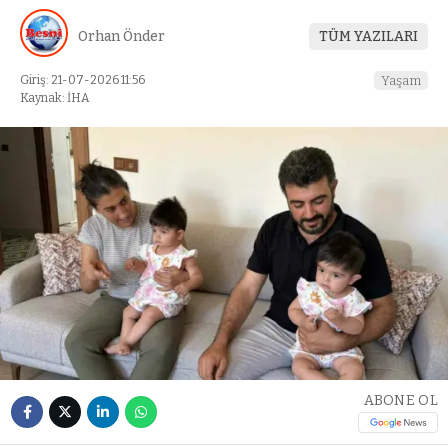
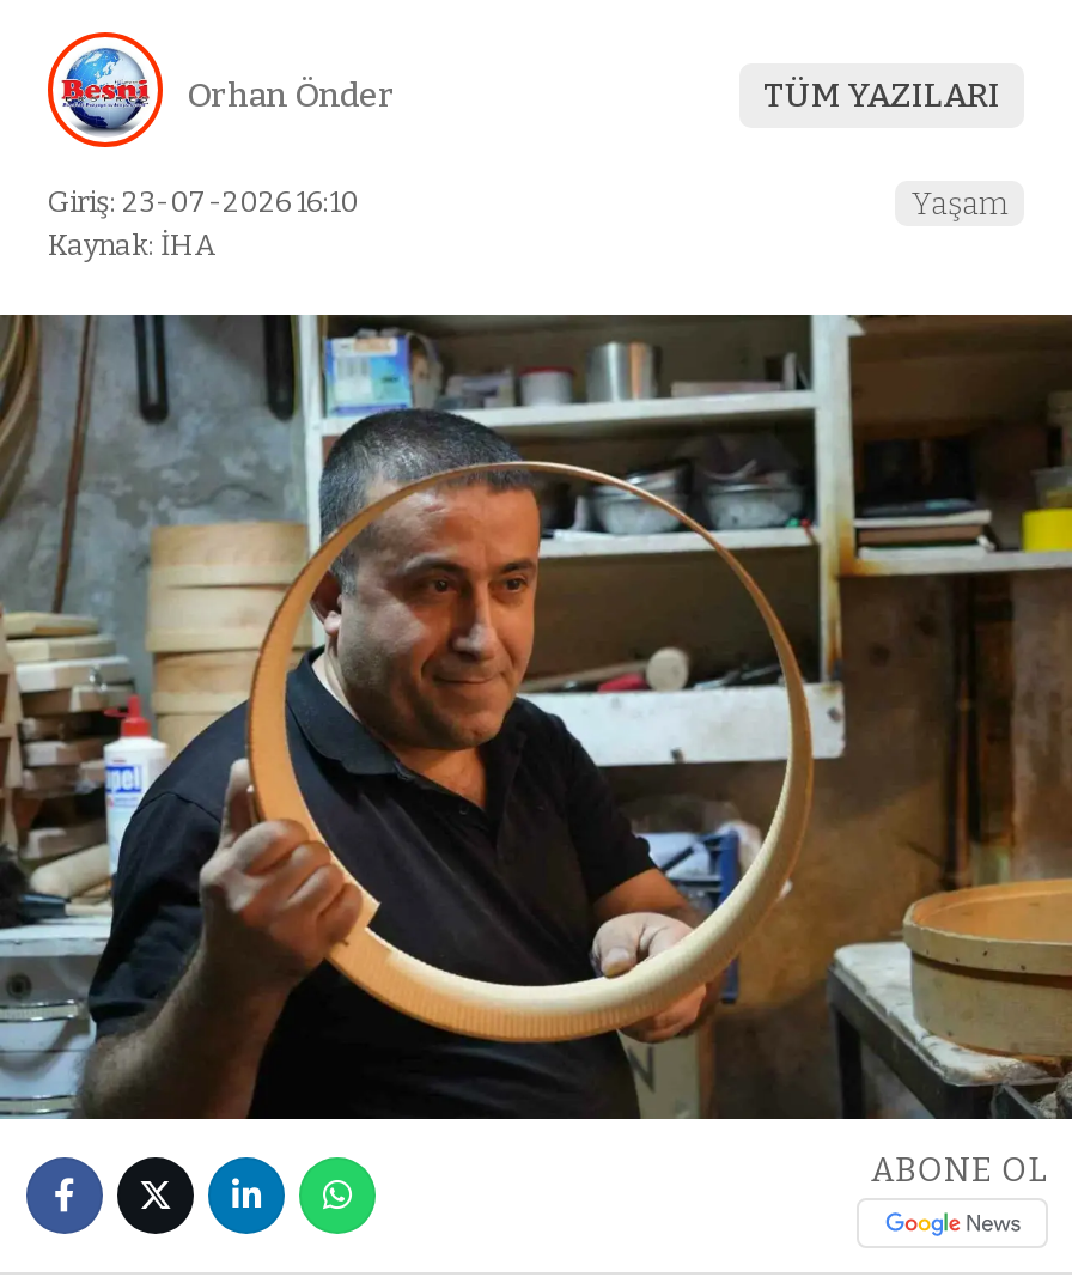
- Giriş: 21-07-2026 11:56
+ Giriş: 23-07-2026 16:10

- [image]
+ [image]
